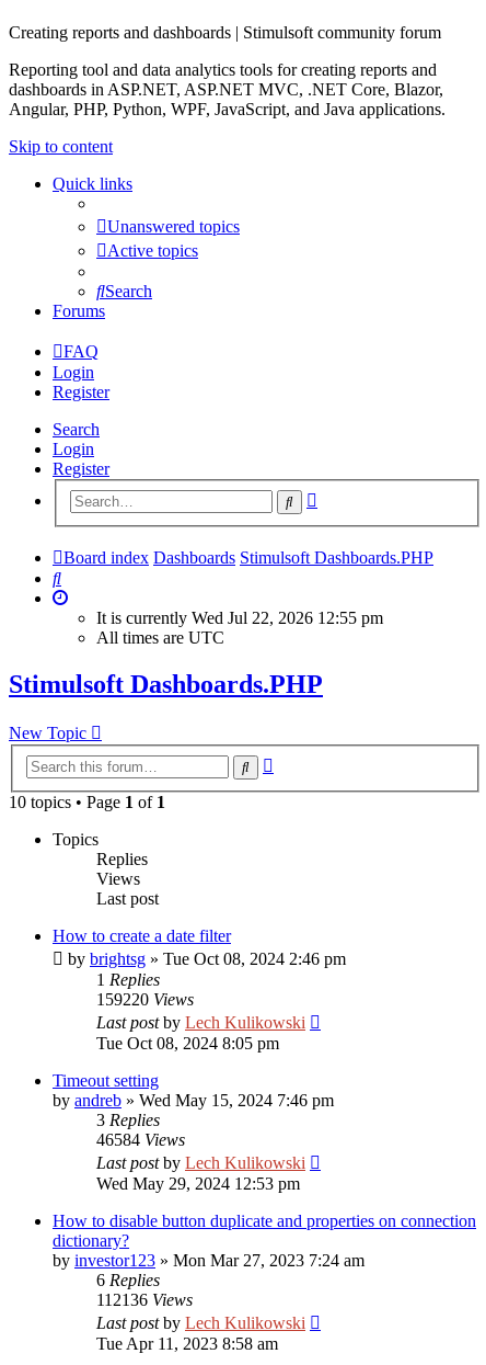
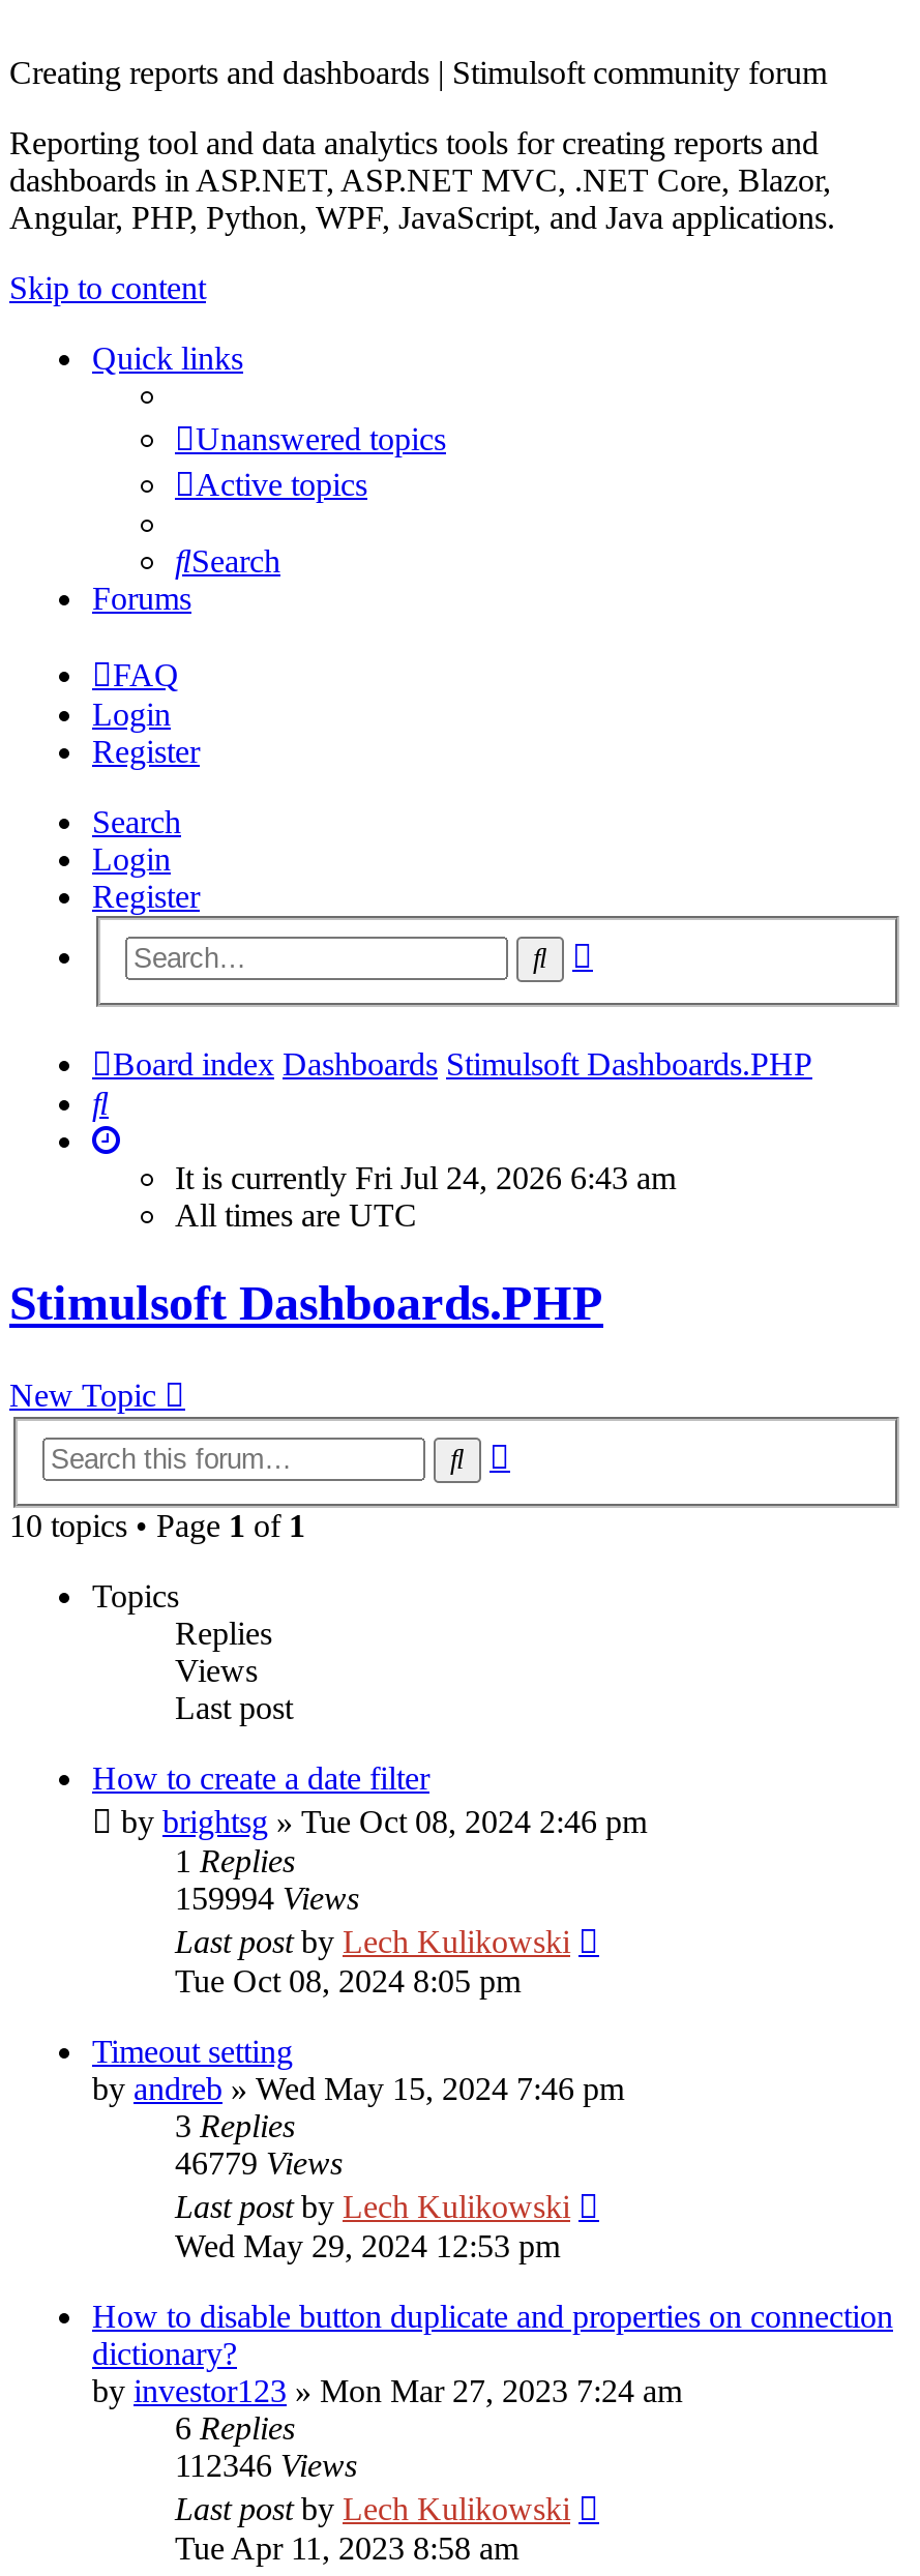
- It is currently Wed Jul 22, 2026 12:55 pm
+ It is currently Fri Jul 24, 2026 6:43 am

- 159220 Views
+ 159994 Views

- 46584 Views
+ 46779 Views

- 112136 Views
+ 112346 Views
